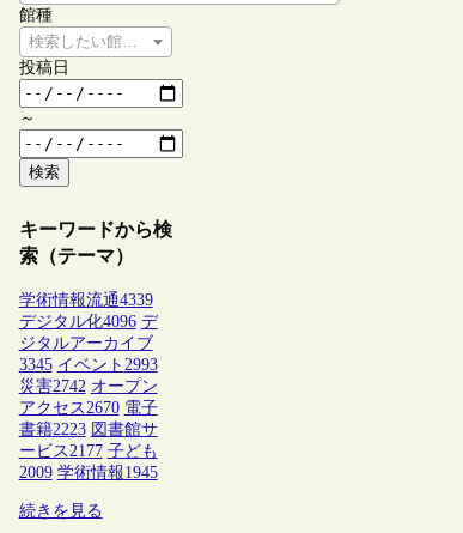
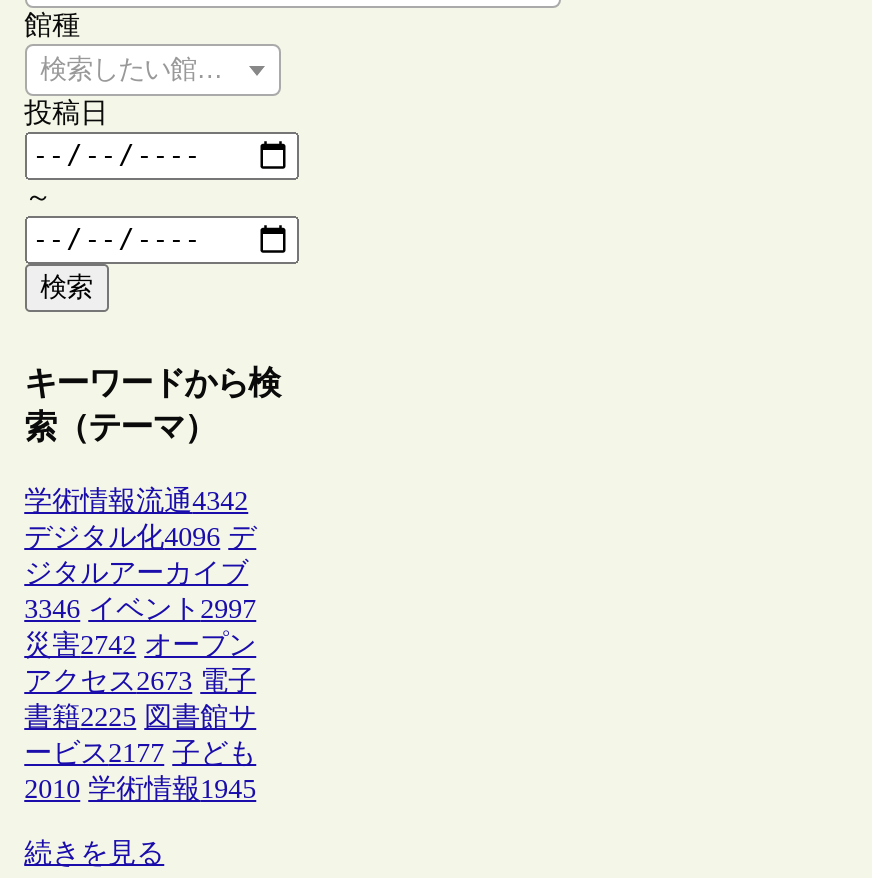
- 学術情報流通4339
+ 学術情報流通4342

- 3345 イベント2993
+ 3346 イベント2997

- アクセス2670 電子
+ アクセス2673 電子

- 書籍2223 図書館サ
+ 書籍2225 図書館サ

- 2009 学術情報1945
+ 2010 学術情報1945
